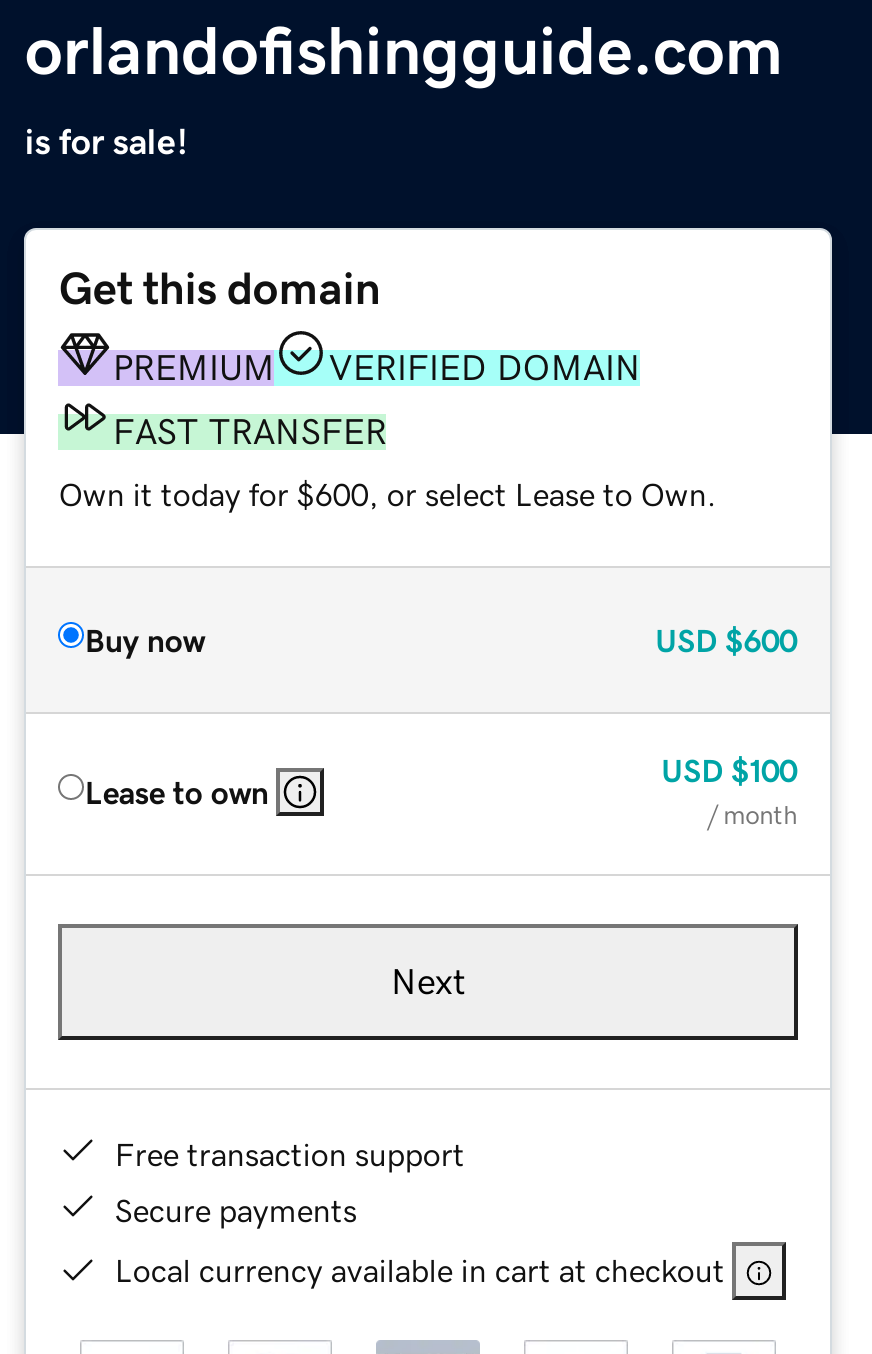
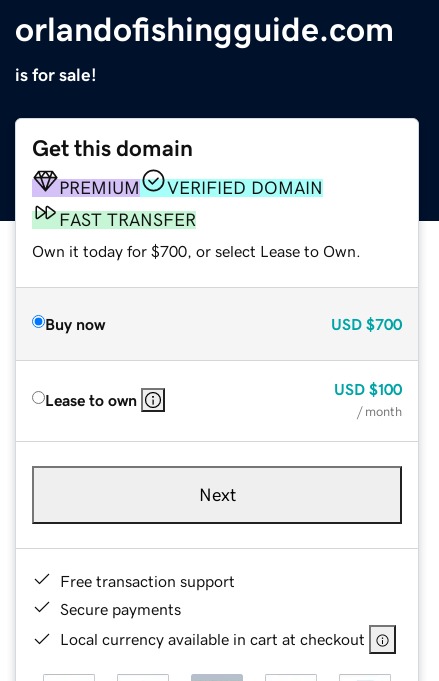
- Own it today for $600, or select Lease to Own.
+ Own it today for $700, or select Lease to Own.

- USD $600
+ USD $700
